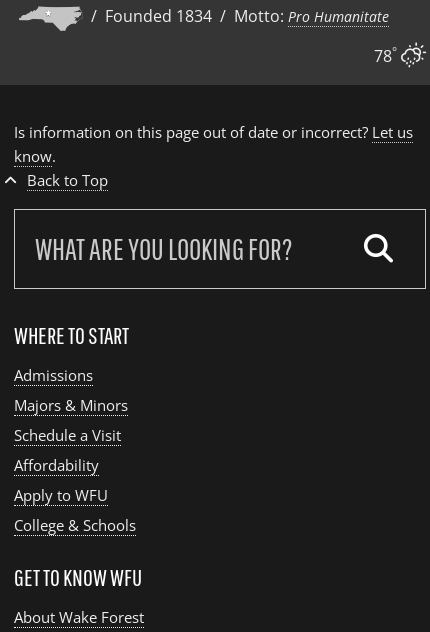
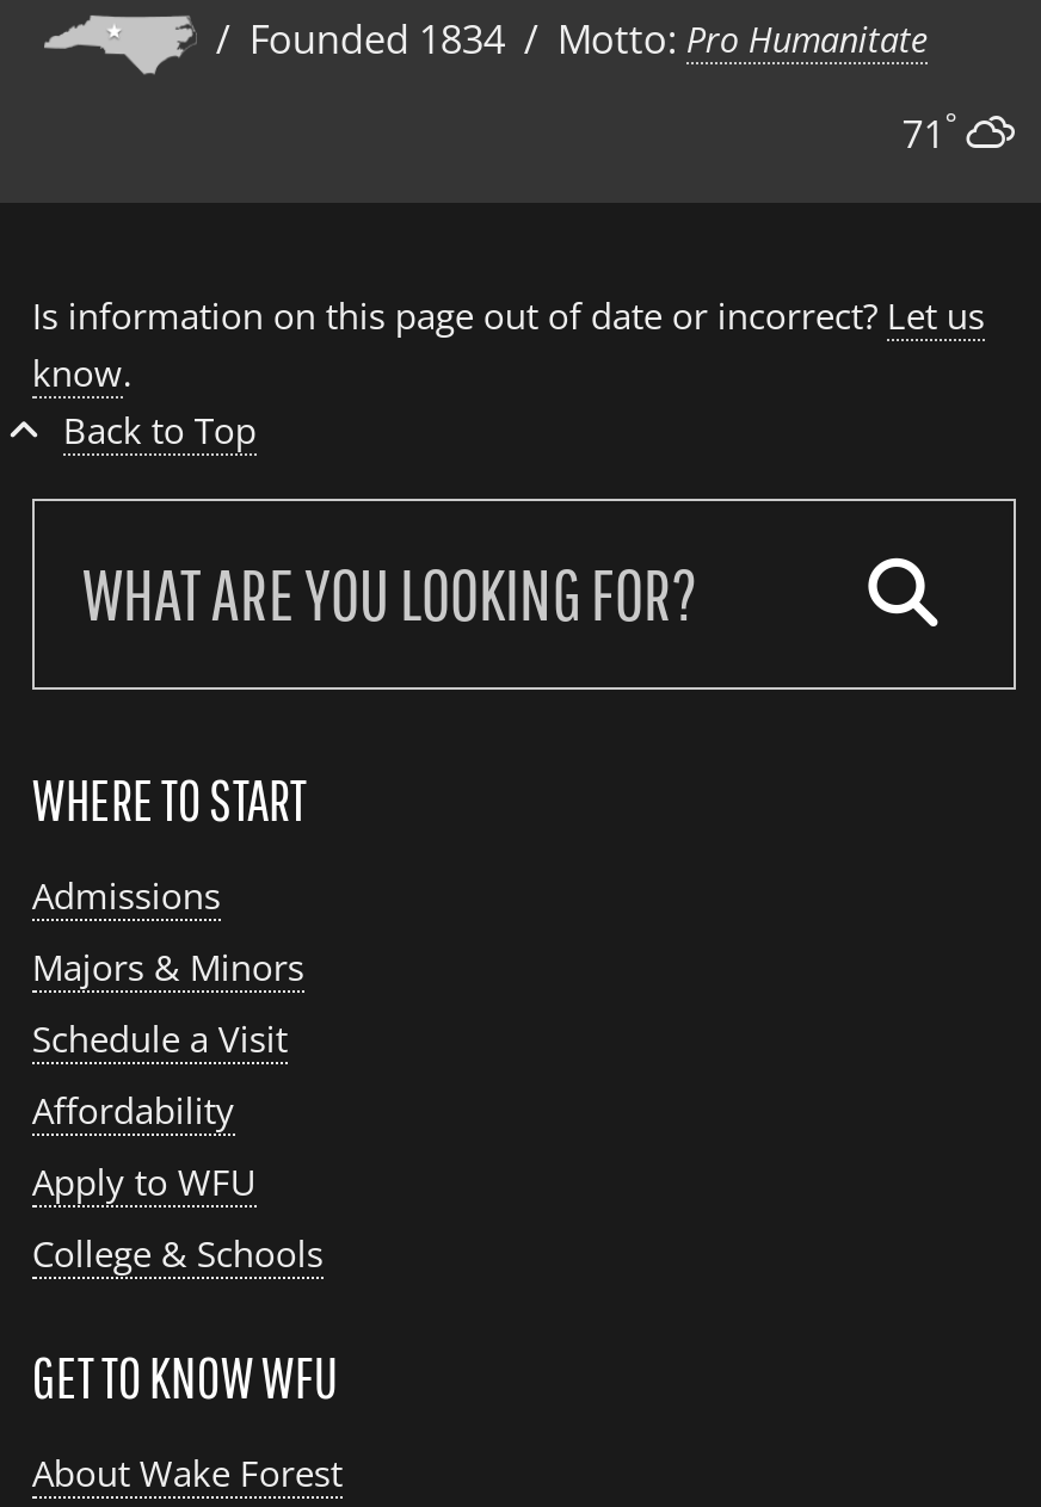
- 78°
+ 71°
